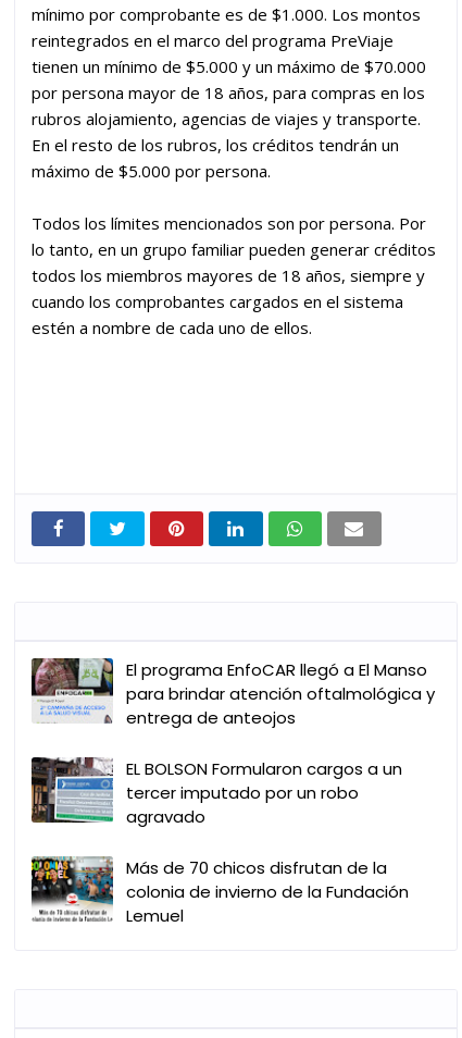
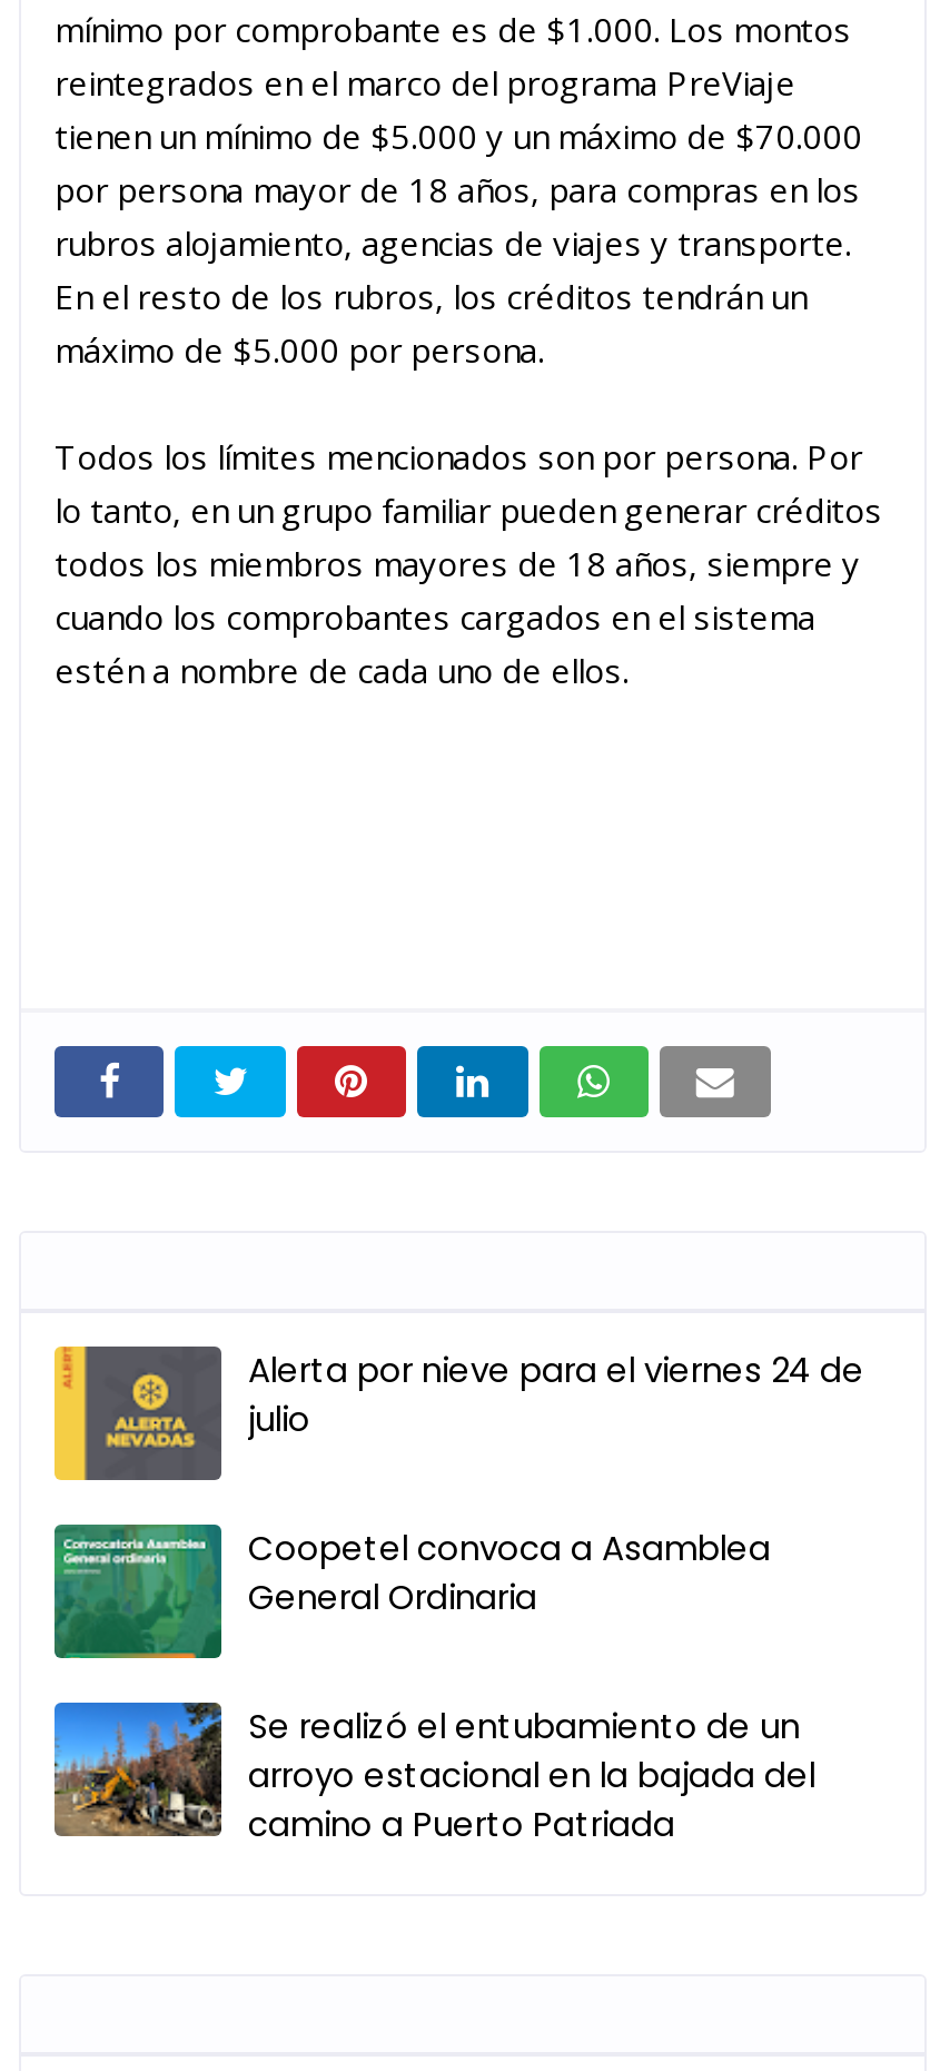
- [image]
- El programa EnfoCAR llegó a El Manso
- para brindar atención oftalmológica y
- entrega de anteojos
+ [image]
+ Alerta por nieve para el viernes 24 de
+ julio

- [image]
- EL BOLSON Formularon cargos a un
- tercer imputado por un robo
- agravado
+ [image]
+ Coopetel convoca a Asamblea
+ General Ordinaria

- [image]
- Más de 70 chicos disfrutan de la
- colonia de invierno de la Fundación
- Lemuel
+ [image]
+ Se realizó el entubamiento de un
+ arroyo estacional en la bajada del
+ camino a Puerto Patriada
